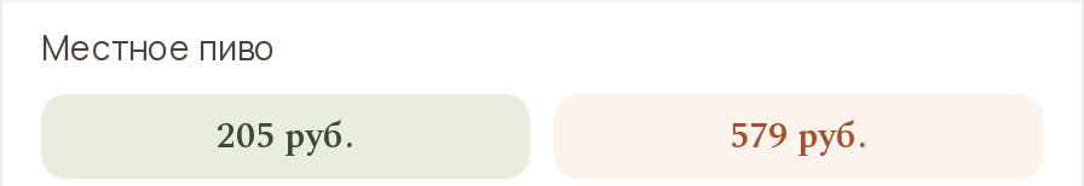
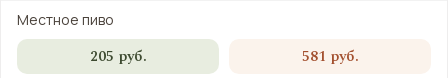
- 579 руб.
+ 581 руб.
